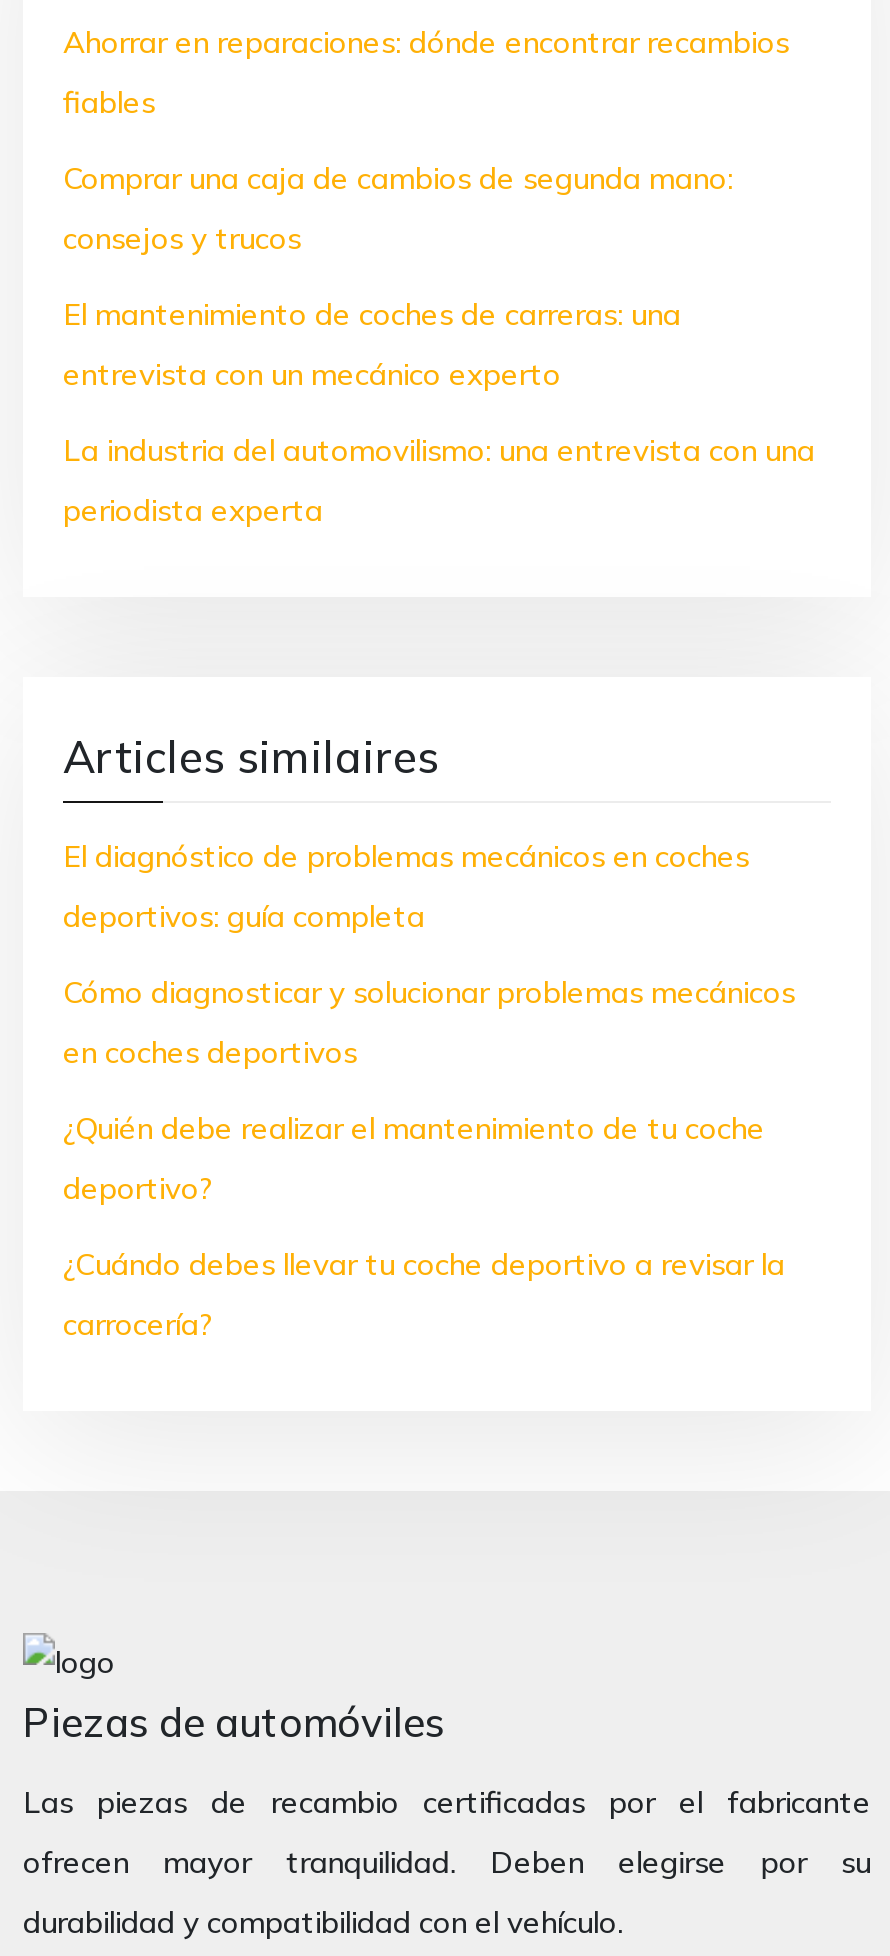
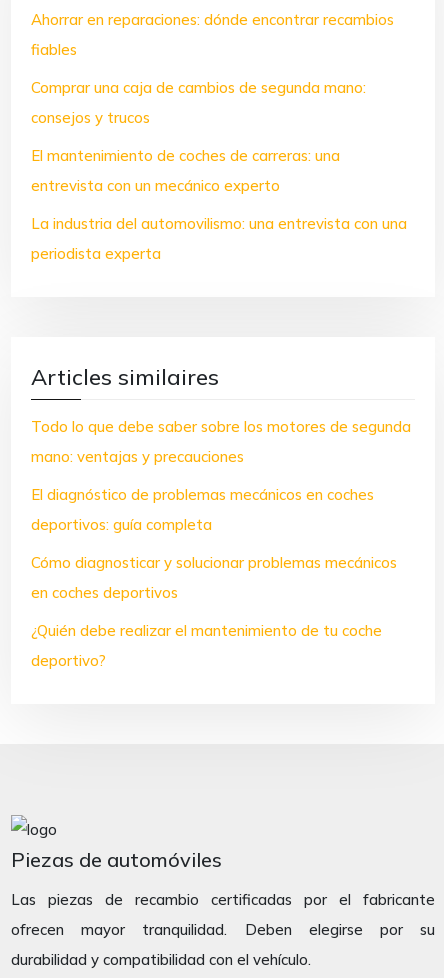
+ Todo lo que debe saber sobre los motores de segunda
+ mano: ventajas y precauciones

moved down: El diagnóstico de problemas mecánicos en coches | deportivos: guía completa | Cómo diagnosticar y solucionar problemas mecánicos | en coches deportivos | ¿Quién debe realizar el mantenimiento de tu coche | deportivo?

- ¿Cuándo debes llevar tu coche deportivo a revisar la
- carrocería?
